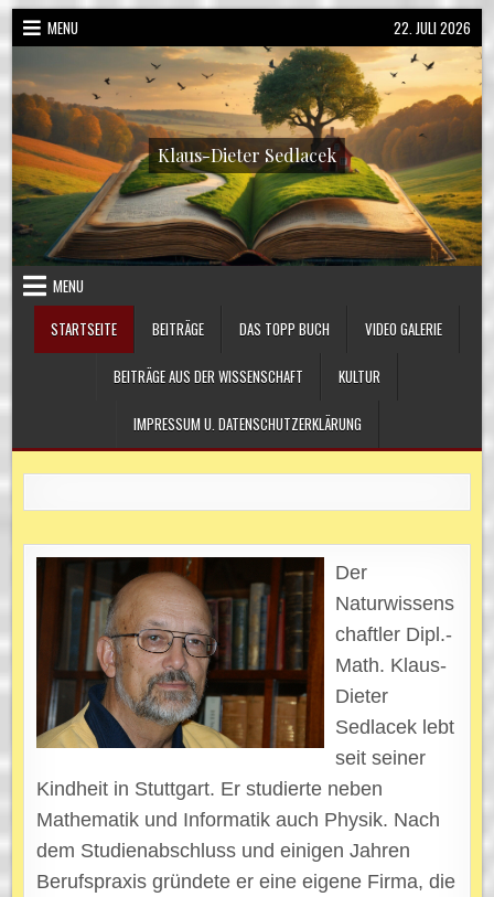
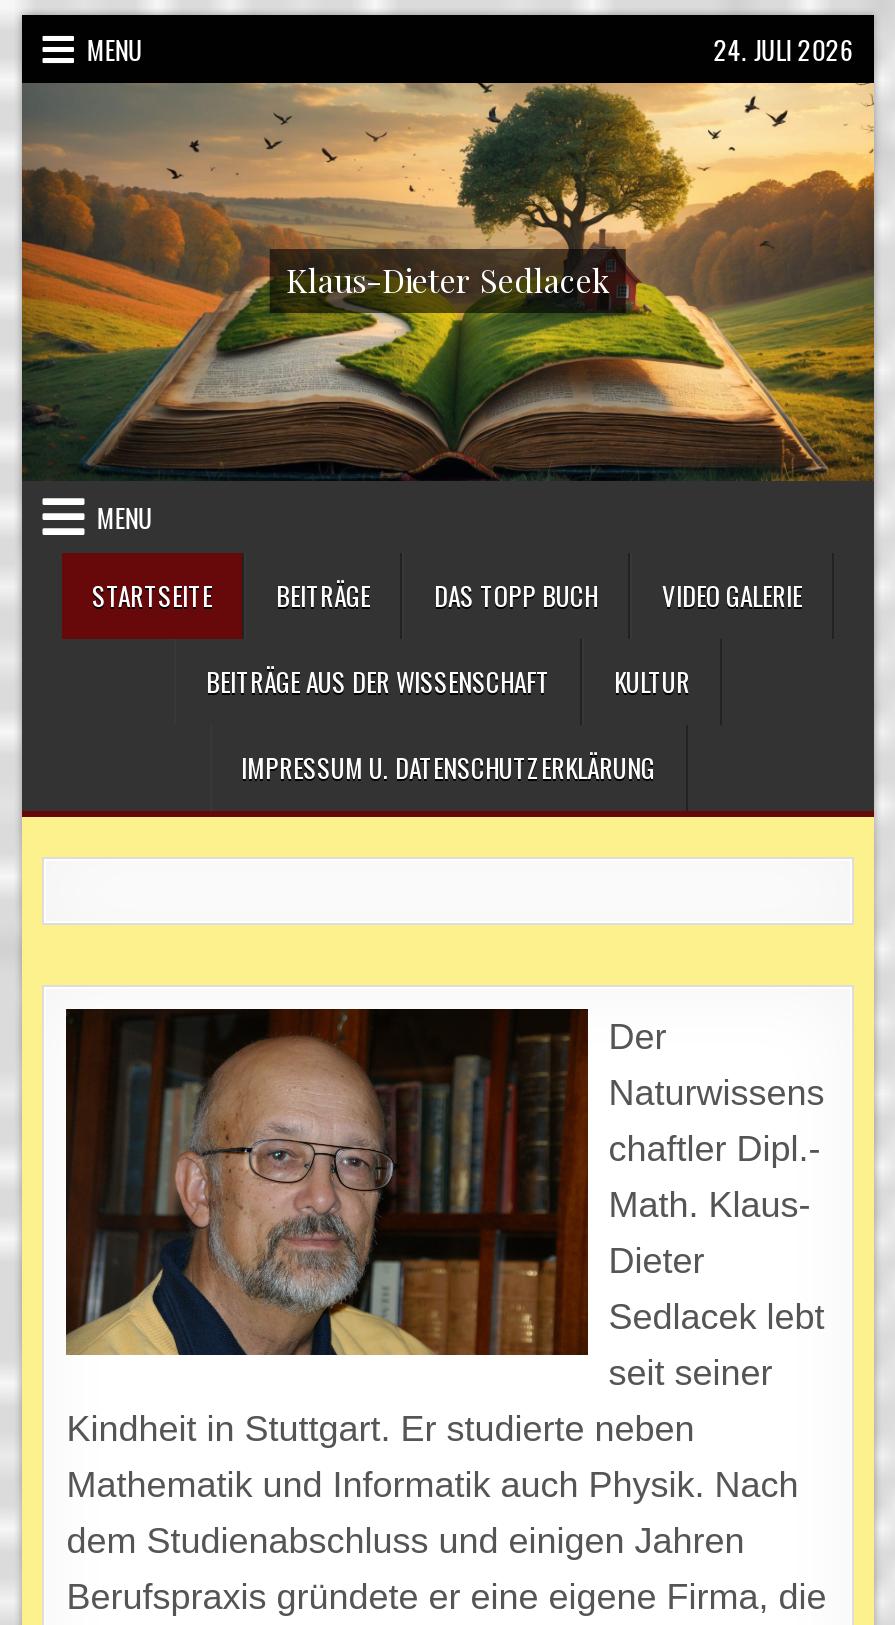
- 22. JULI 2026
+ 24. JULI 2026
